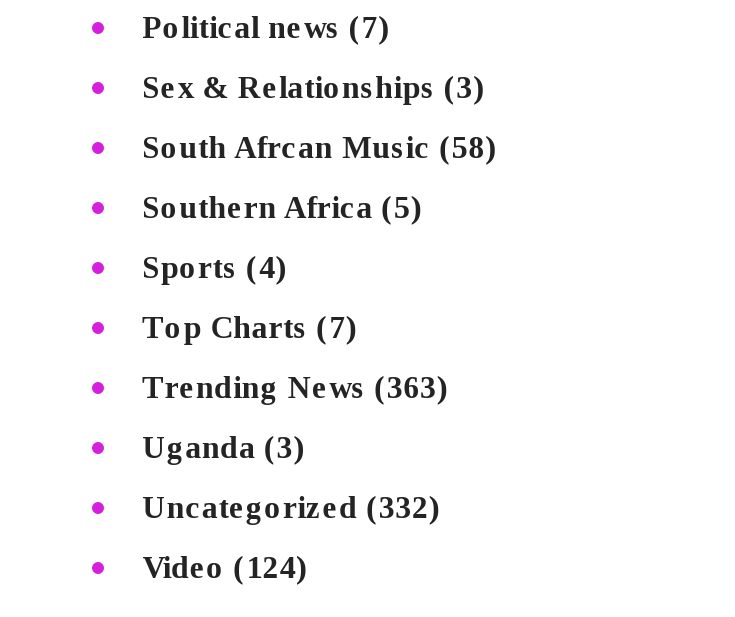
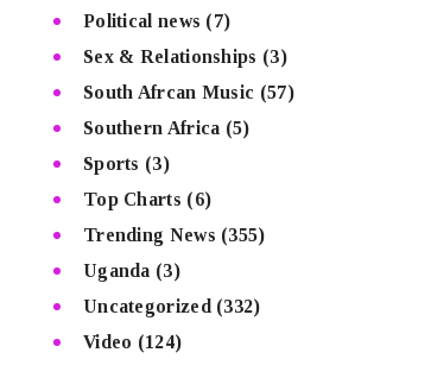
- South Afrcan Music (58)
+ South Afrcan Music (57)

- Sports (4)
+ Sports (3)

- Top Charts (7)
+ Top Charts (6)

- Trending News (363)
+ Trending News (355)
